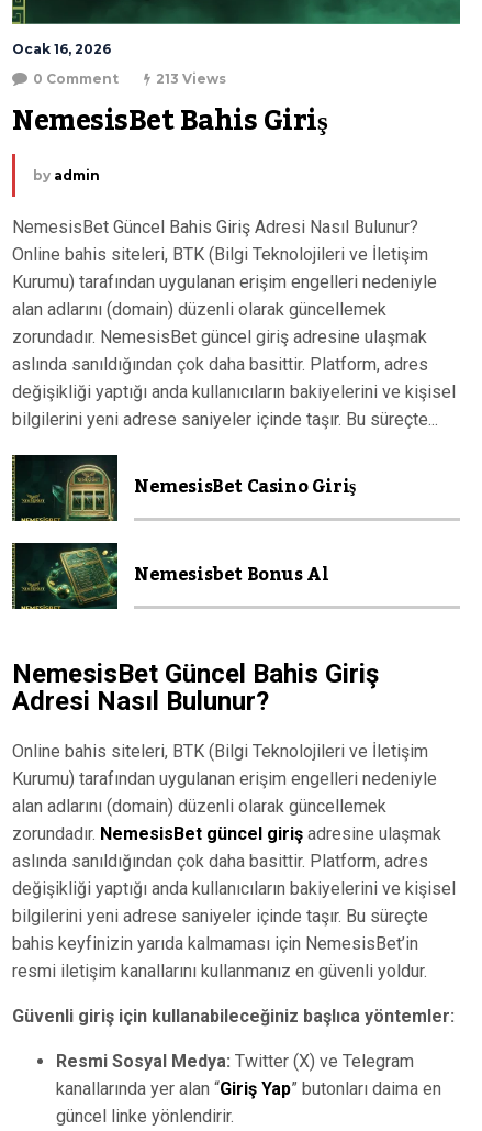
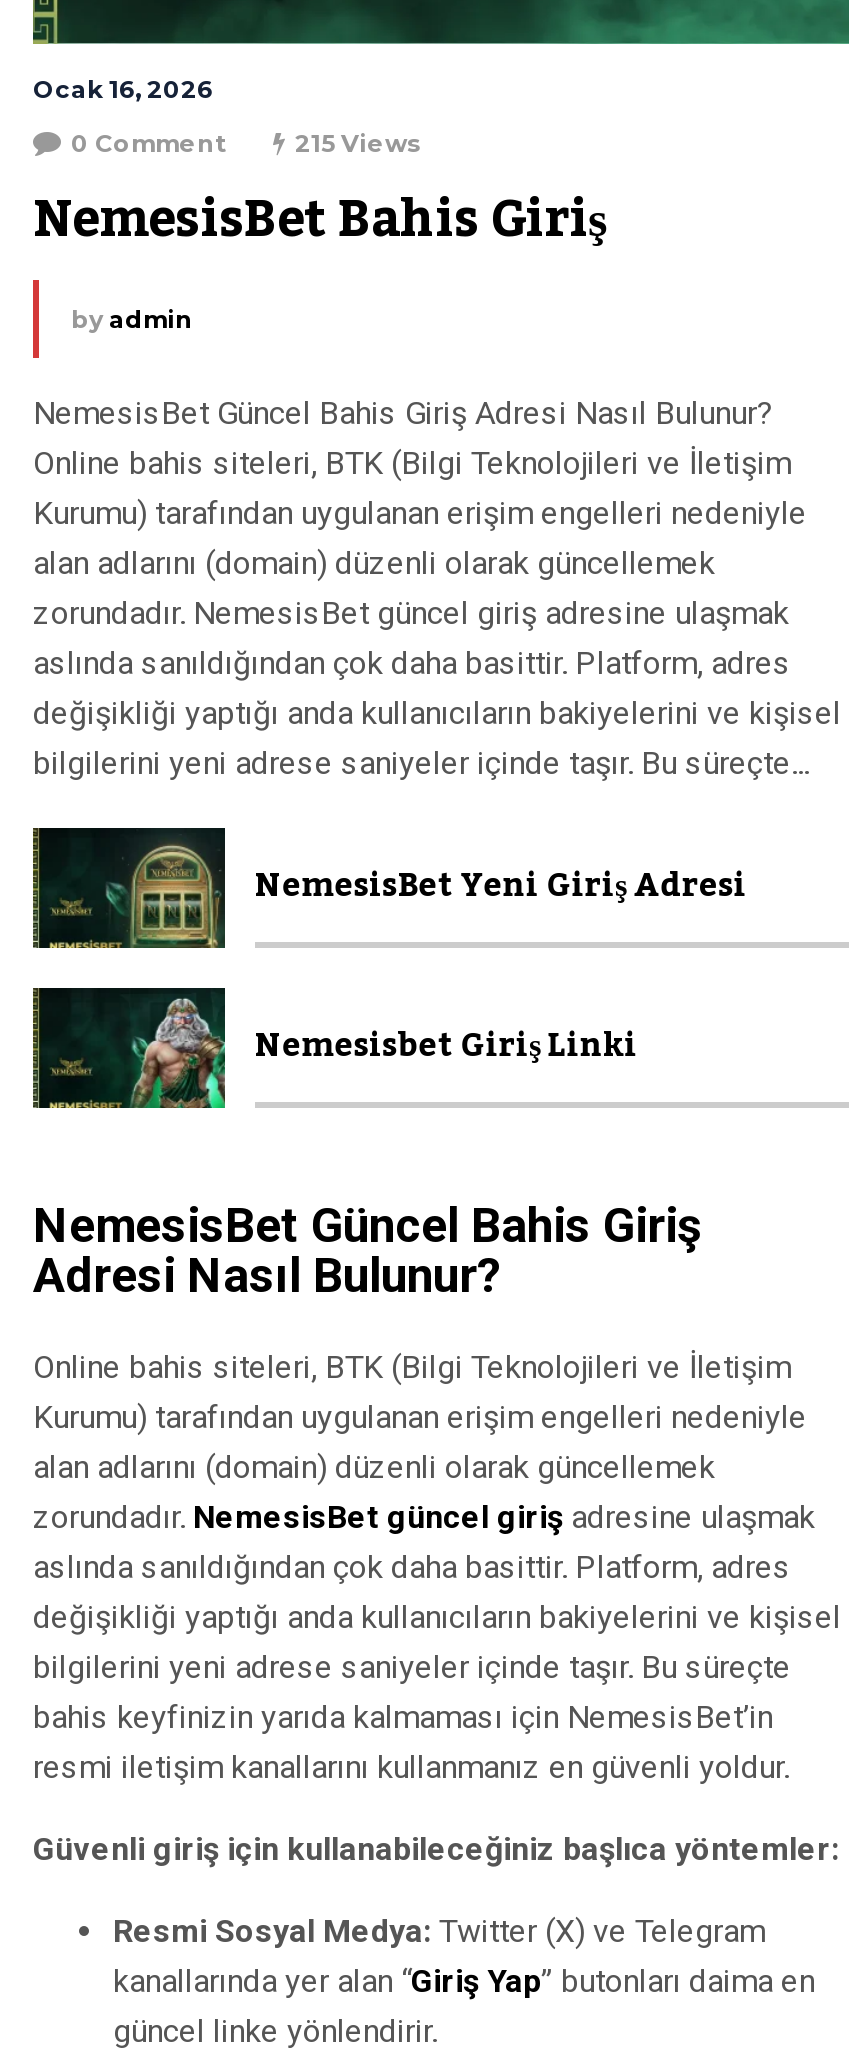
- 213 Views
+ 215 Views

- NemesisBet Casino Giriş
+ NemesisBet Yeni Giriş Adresi

- [image]
- Nemesisbet Bonus Al
+ [image]
+ Nemesisbet Giriş Linki
